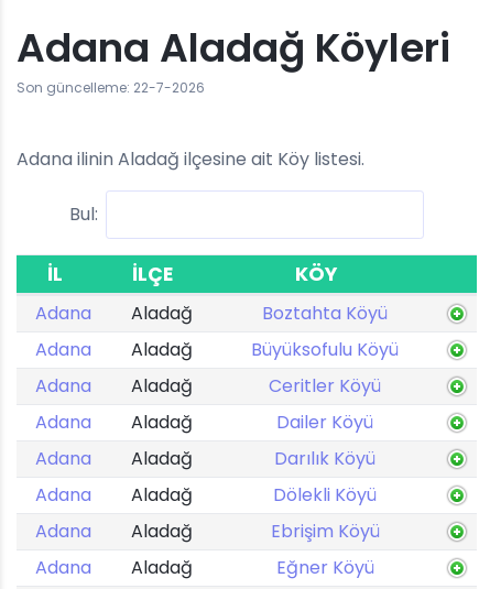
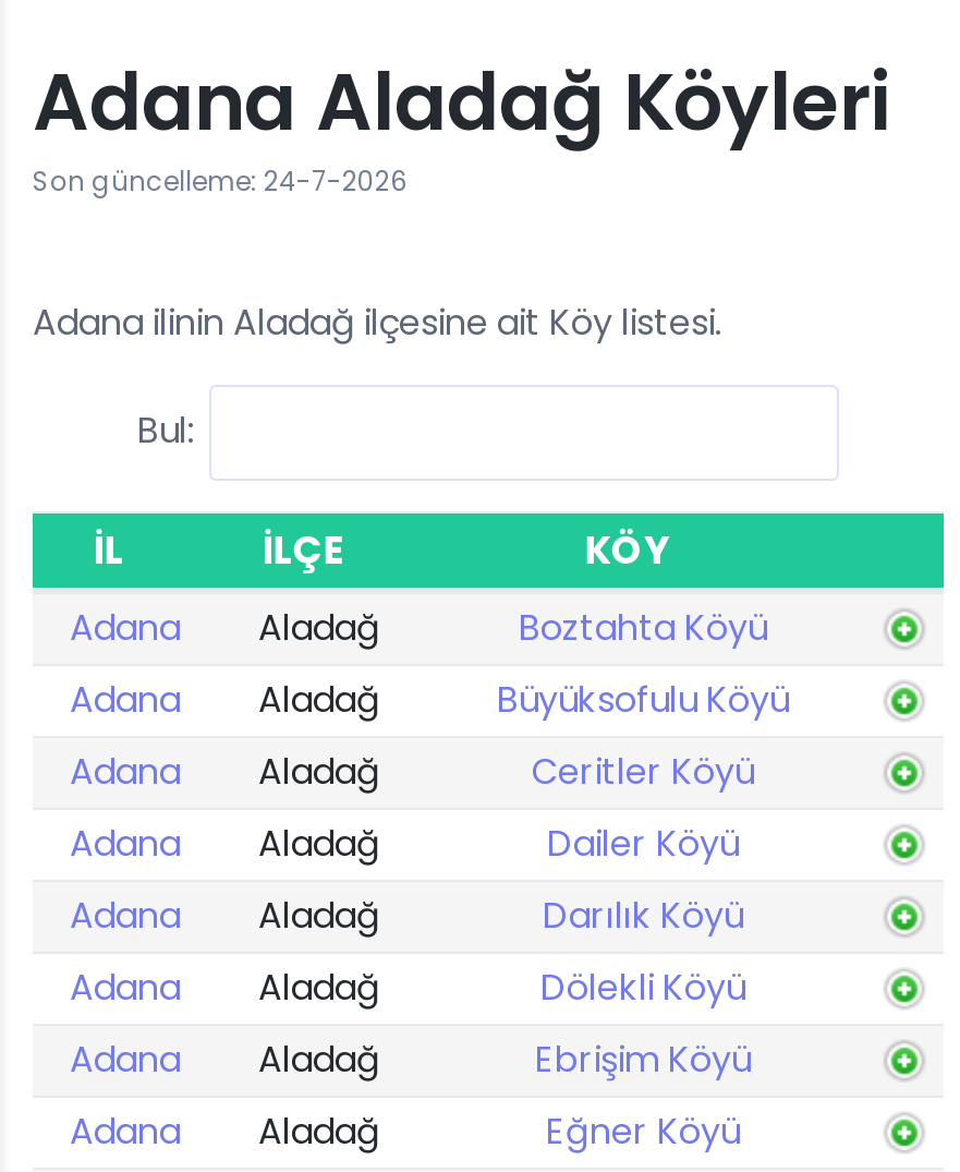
- Son güncelleme: 22-7-2026
+ Son güncelleme: 24-7-2026
